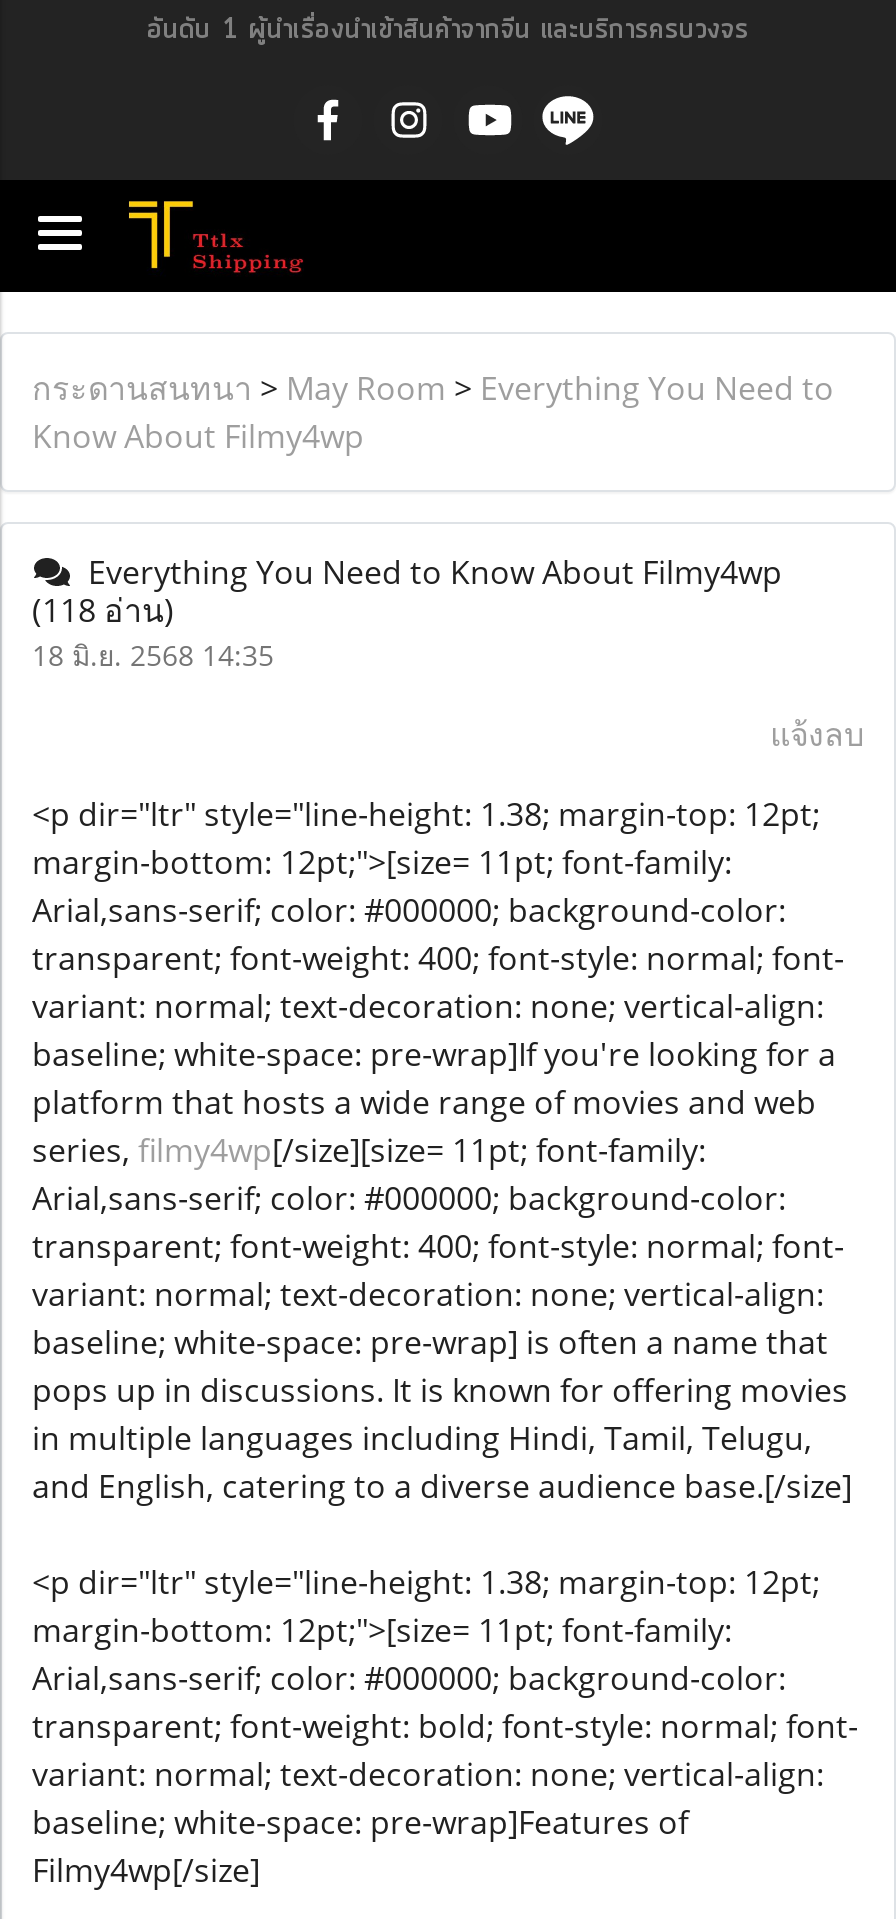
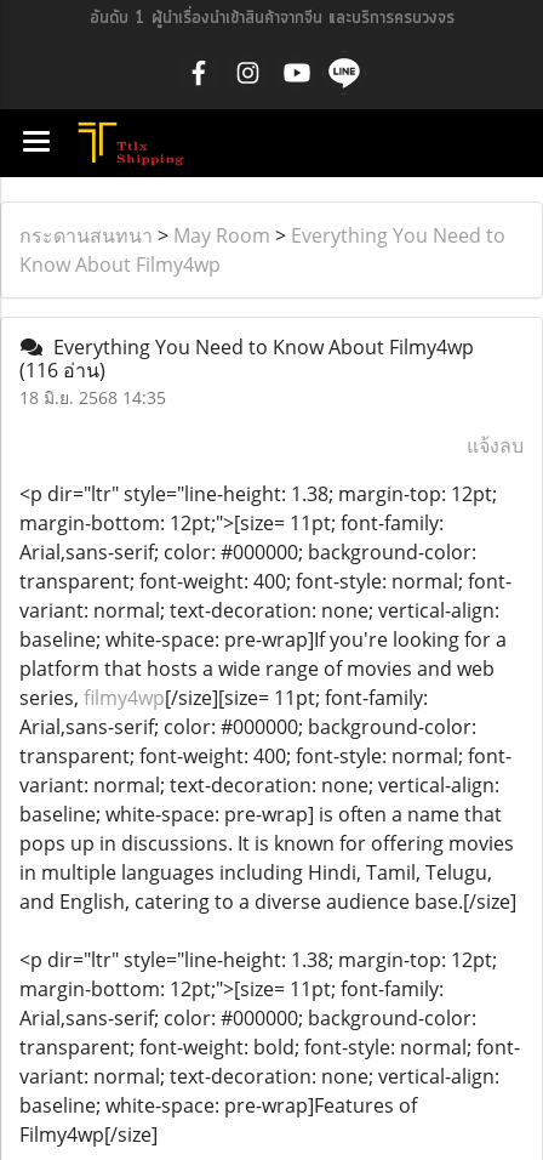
- (118 อ่าน)
+ (116 อ่าน)
